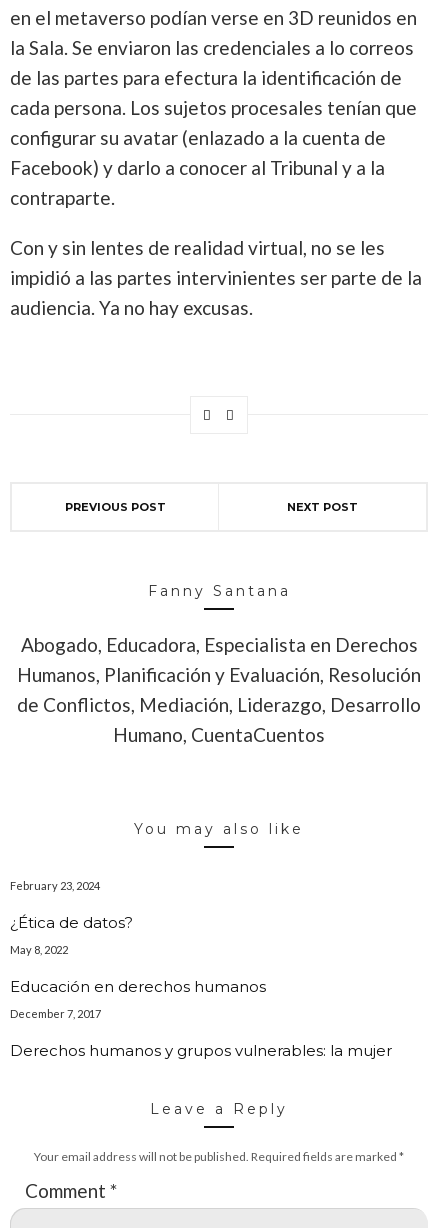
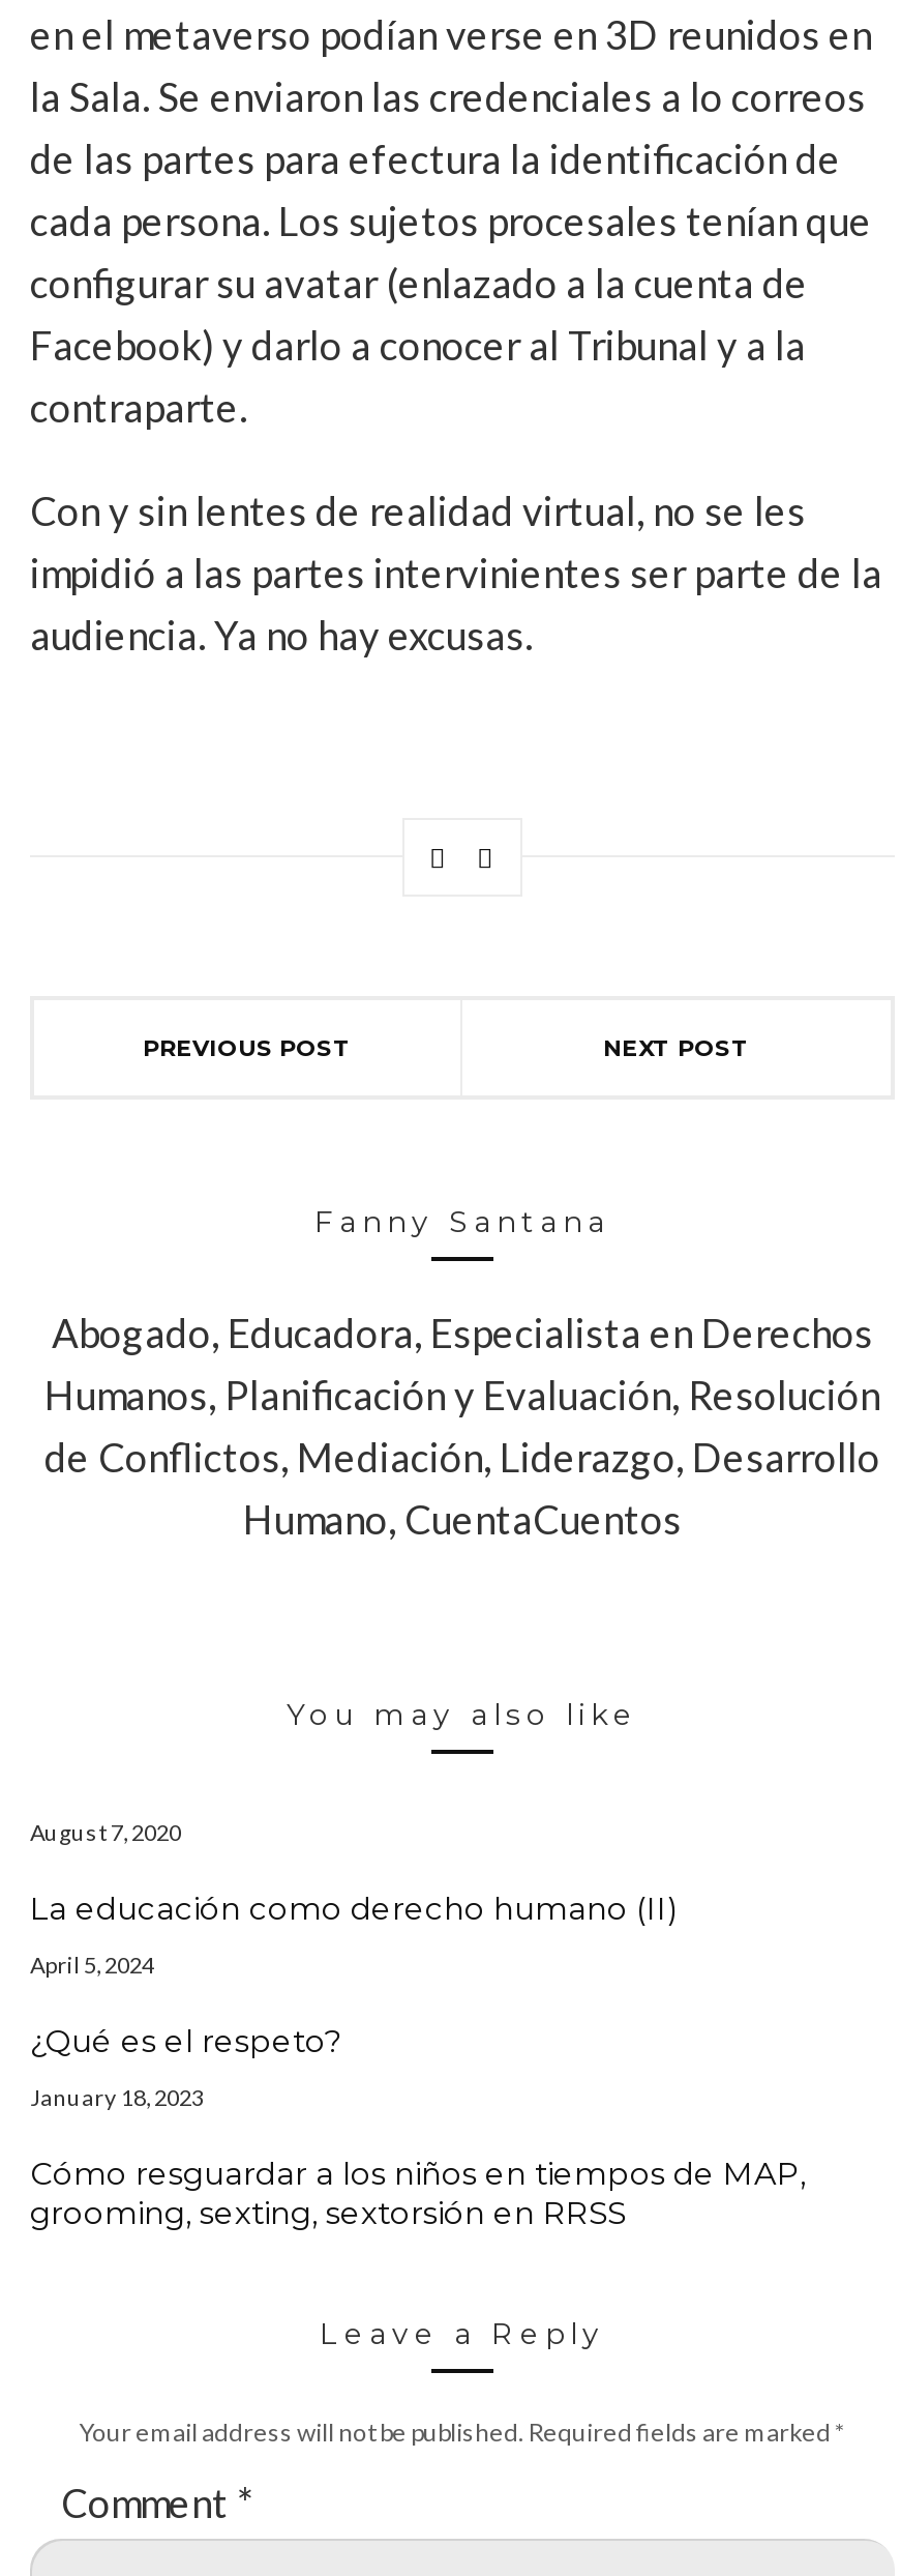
- February 23, 2024
+ August 7, 2020

- ¿Ética de datos?
+ La educación como derecho humano (II)

- May 8, 2022
+ April 5, 2024

- Educación en derechos humanos
+ ¿Qué es el respeto?

- December 7, 2017
+ January 18, 2023

- Derechos humanos y grupos vulnerables: la mujer
+ Cómo resguardar a los niños en tiempos de MAP,
+ grooming, sexting, sextorsión en RRSS
